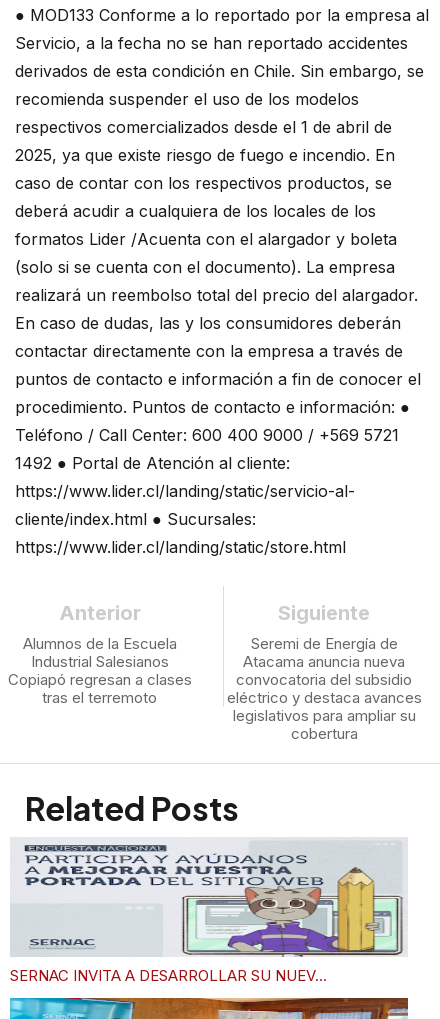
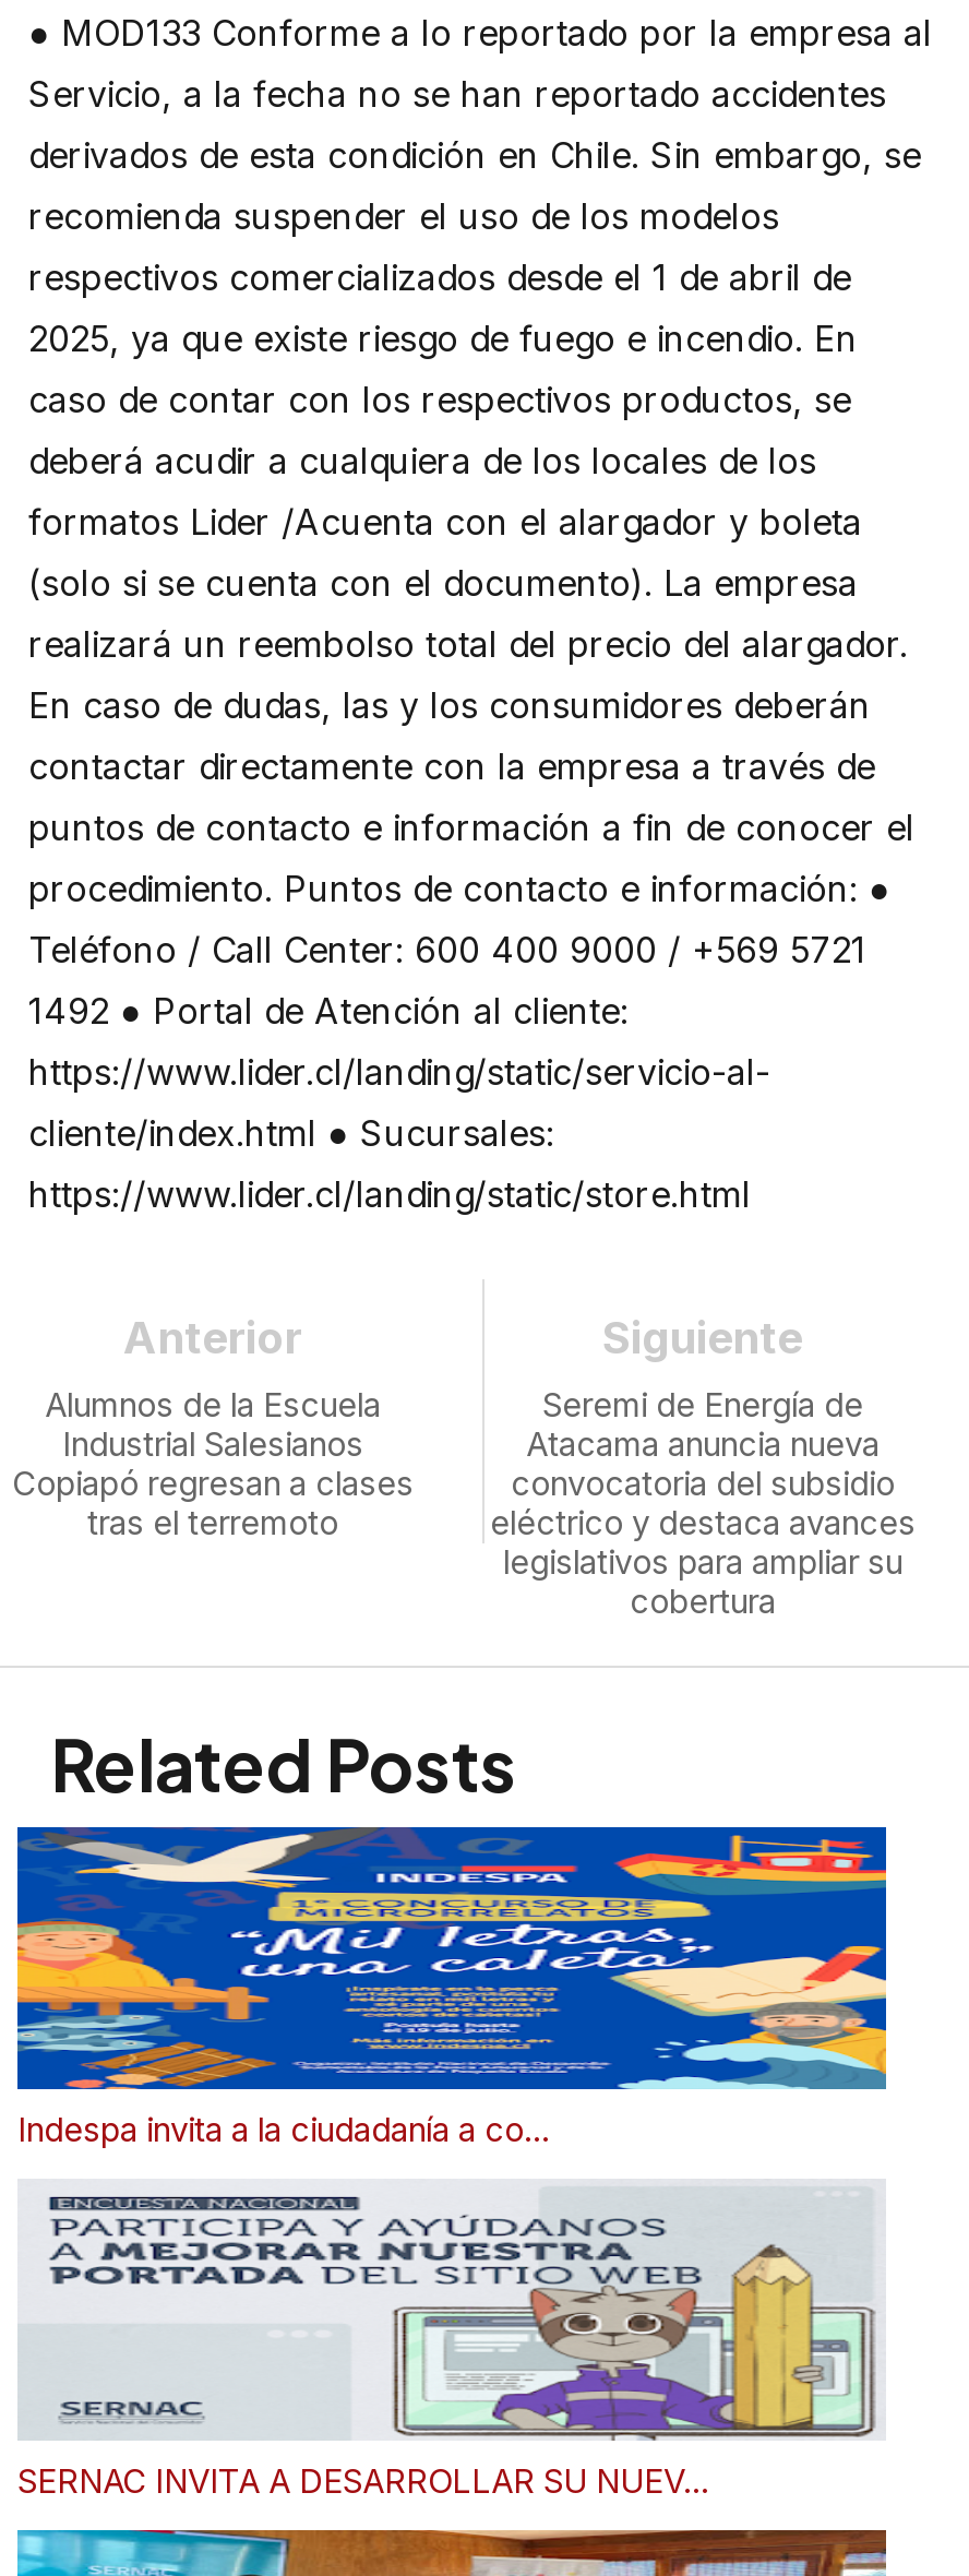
+ [image]
+ Indespa invita a la ciudadanía a co...
